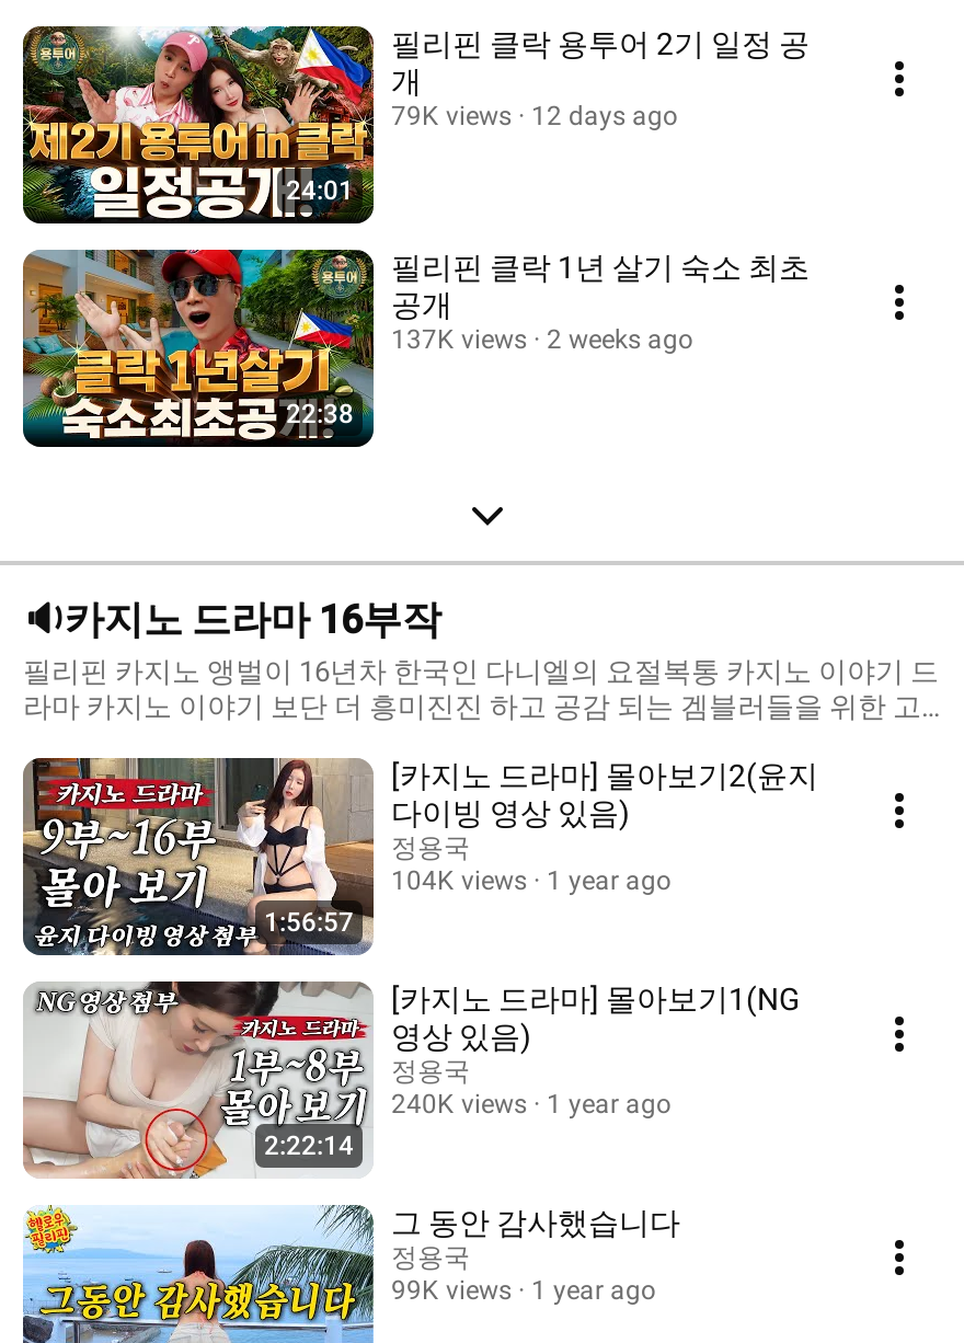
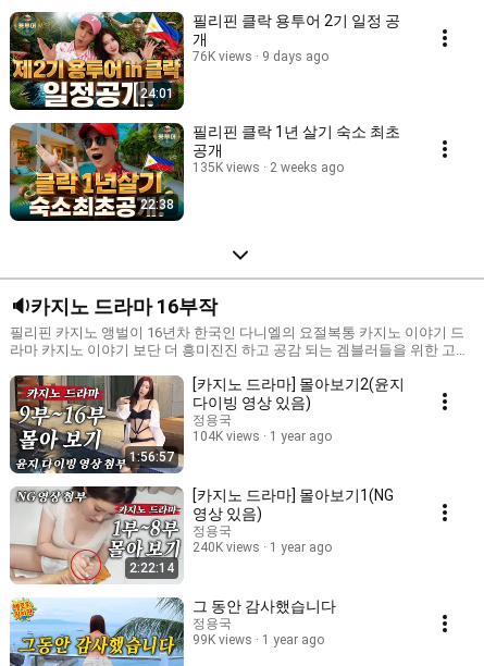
- 79K views
+ 76K views

- 12 days ago
+ 9 days ago

- 137K views 2 weeks ago
+ 135K views 2 weeks ago
